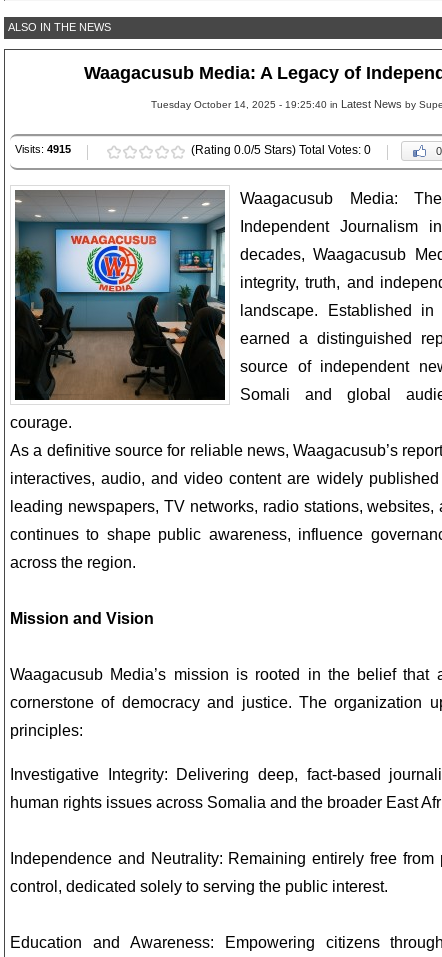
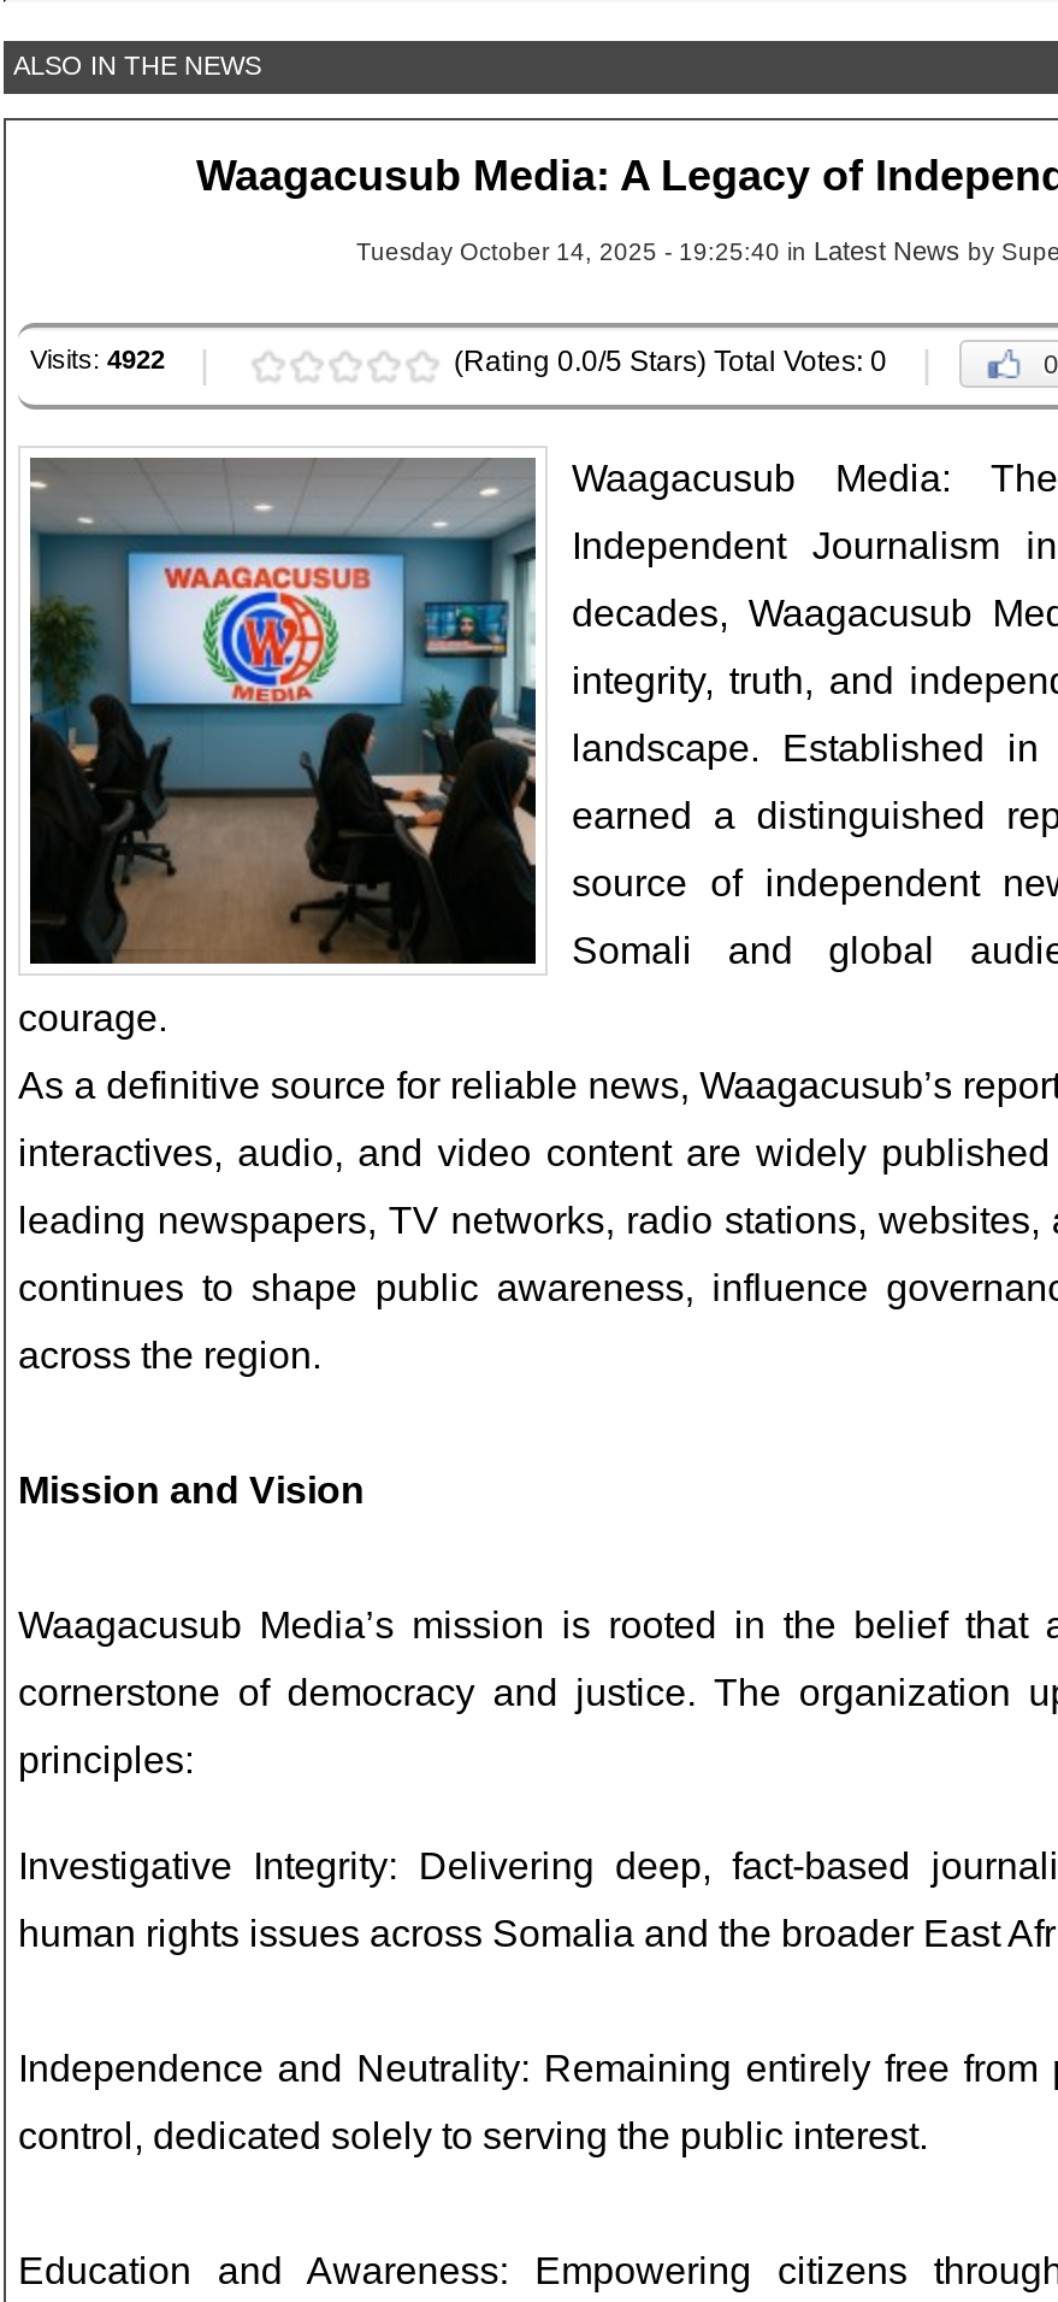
- Visits: 4915
+ Visits: 4922
